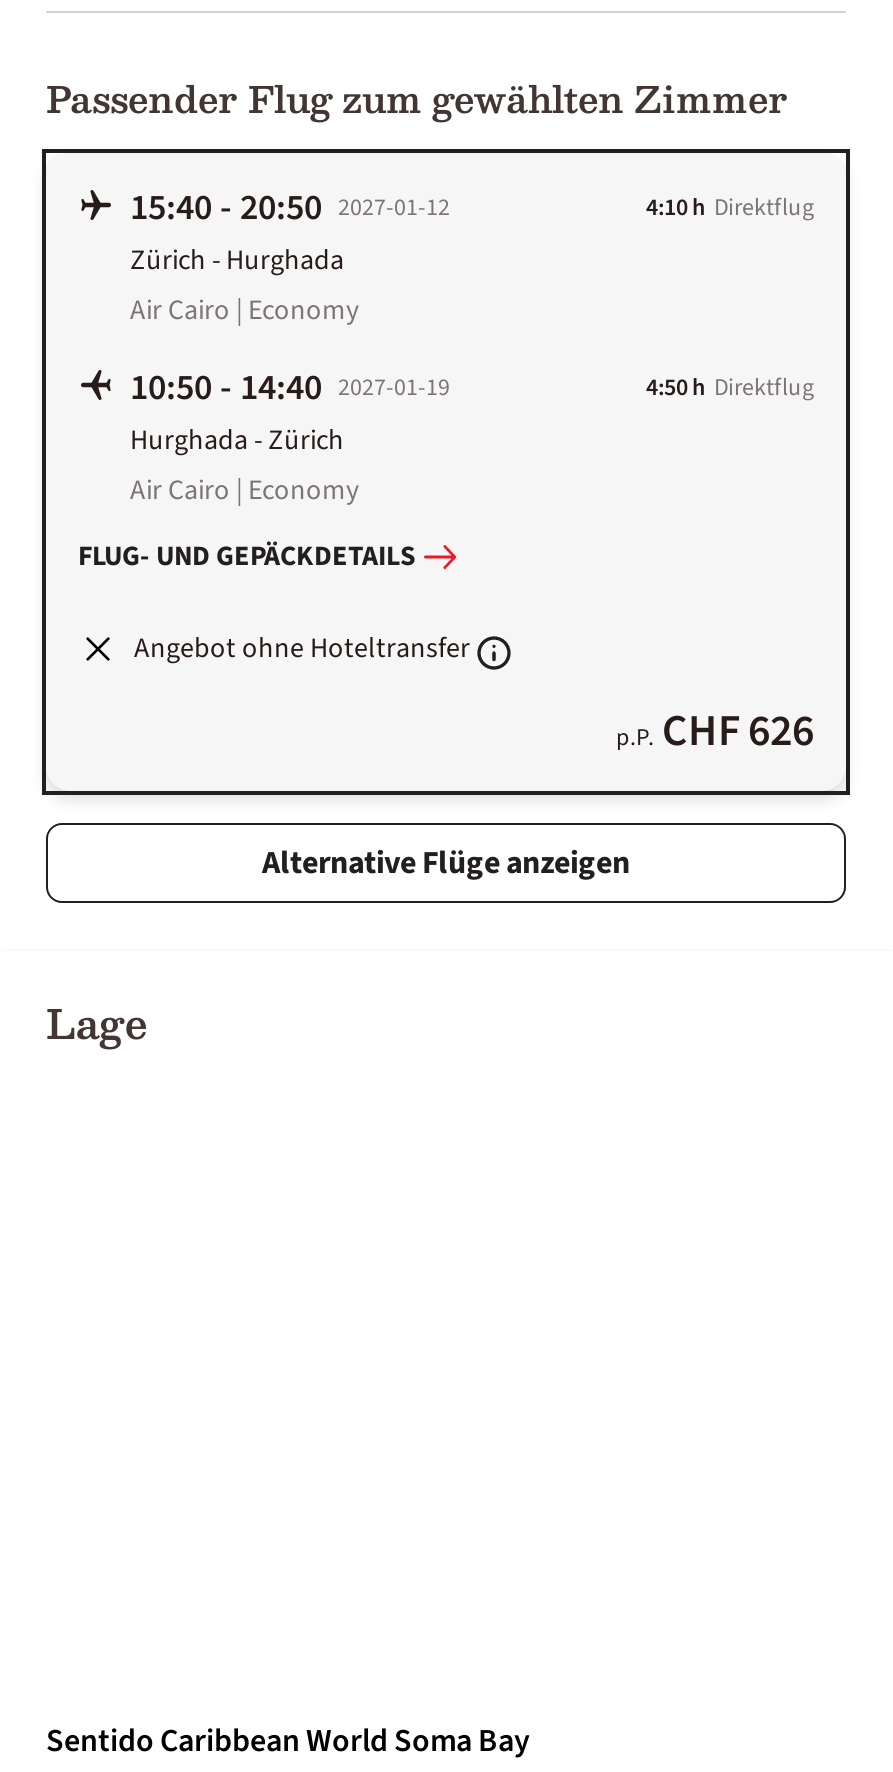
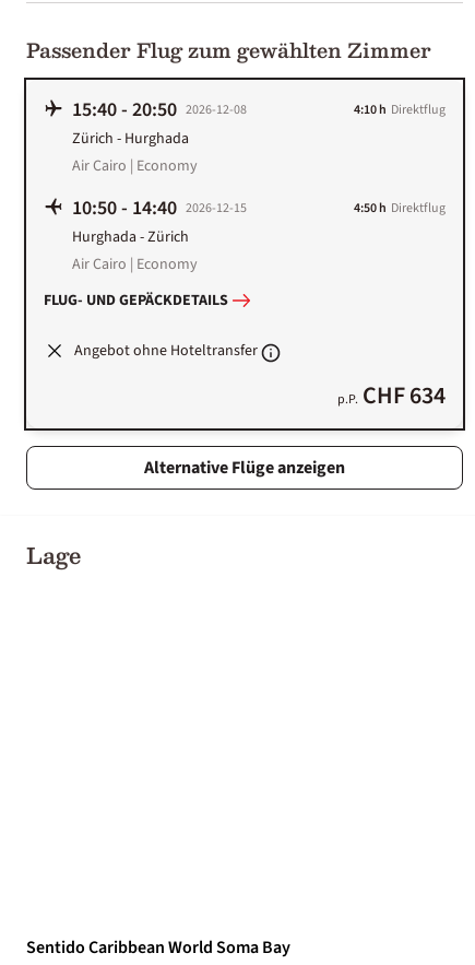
- 15:40 - 20:50 2027-01-12
+ 15:40 - 20:50 2026-12-08

- 10:50 - 14:40 2027-01-19
+ 10:50 - 14:40 2026-12-15

- p.P. CHF 626
+ p.P. CHF 634
